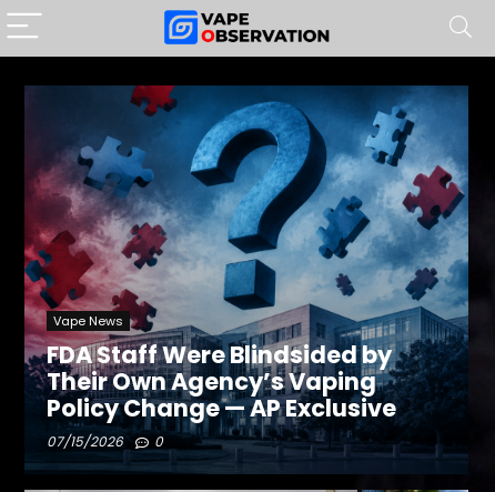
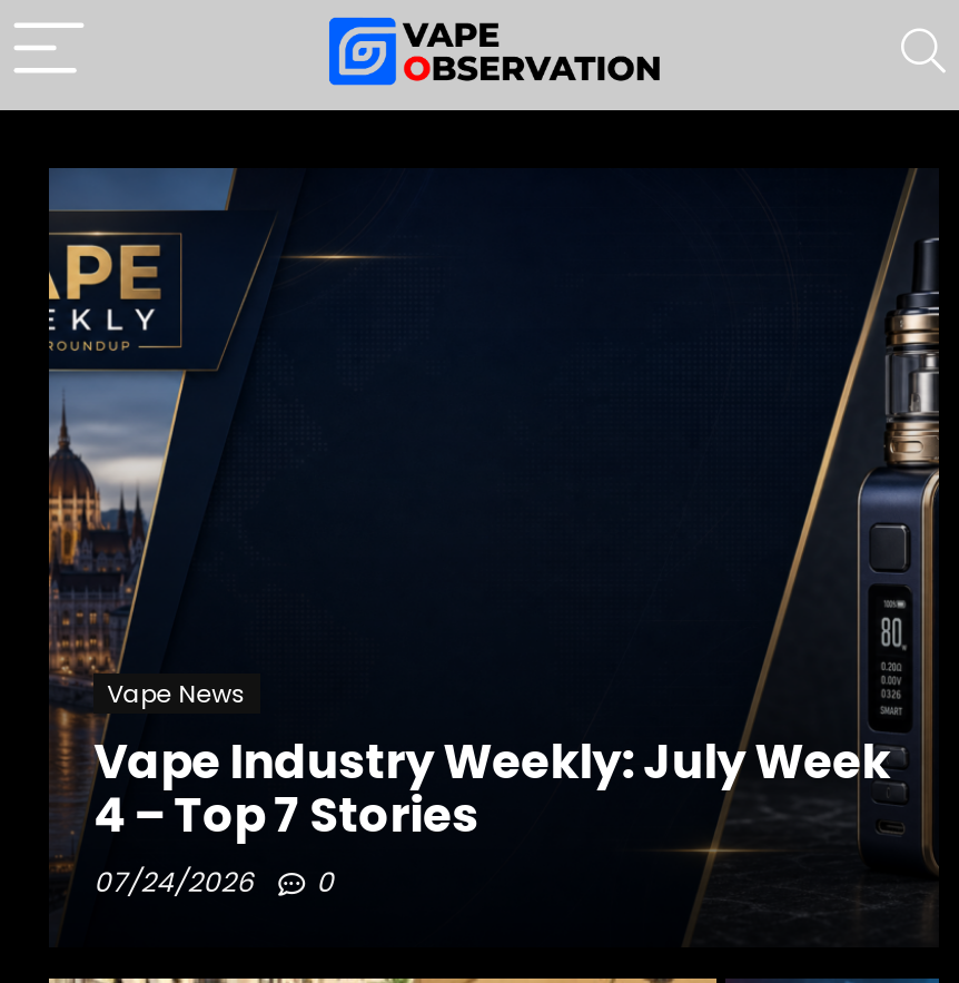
- [image]
- FDA Staff Were Blindsided by
- Their Own Agency’s Vaping
- Policy Change — AP Exclusive
- 07/15/2026
+ [image]
+ Vape Industry Weekly: July Week
+ 4 – Top 7 Stories
+ 07/24/2026

moved down: Vape News
